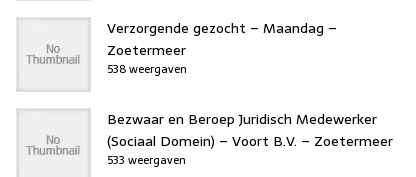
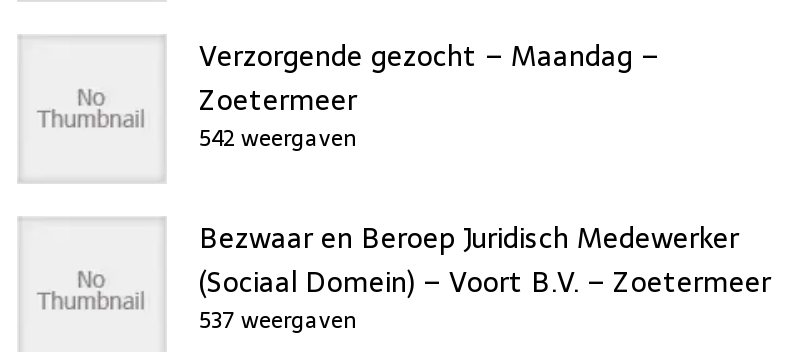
- 538 weergaven
+ 542 weergaven

- 533 weergaven
+ 537 weergaven
